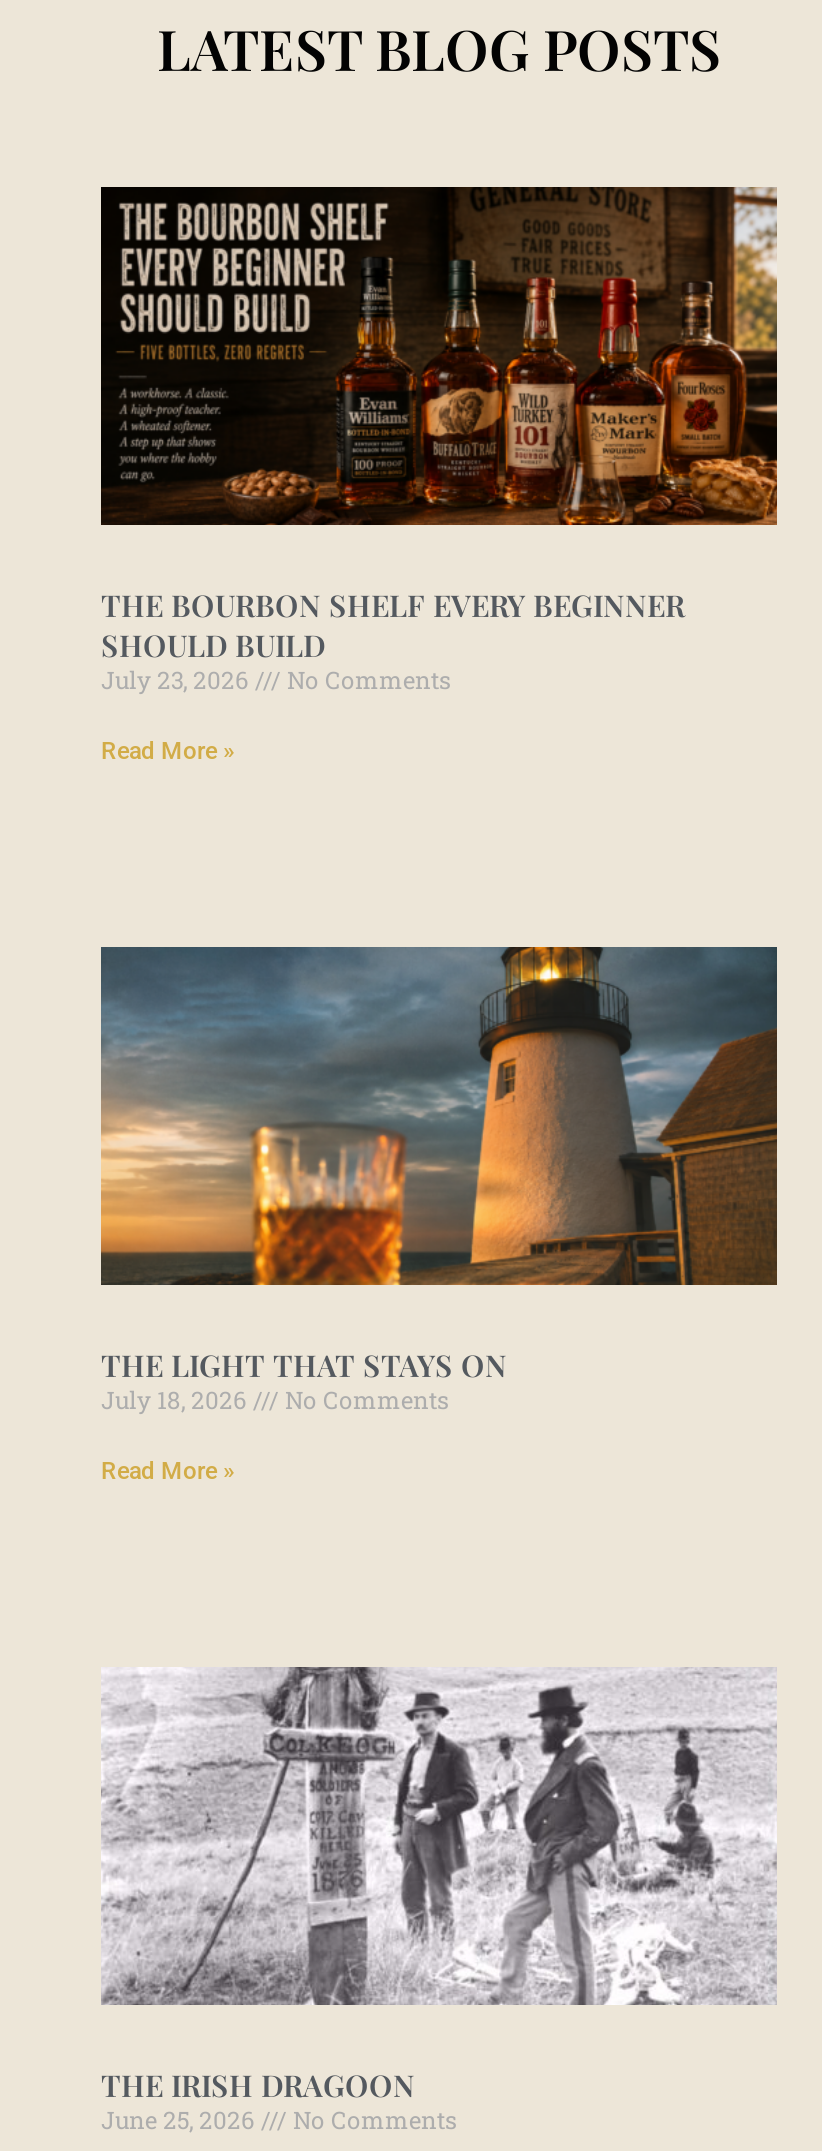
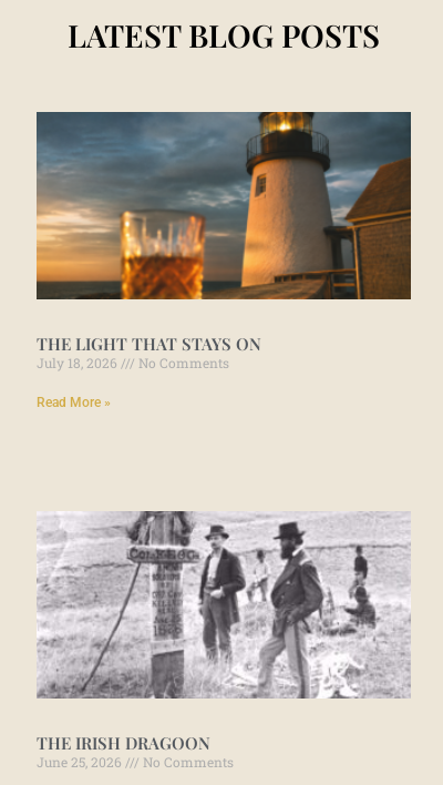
- [image]
- THE BOURBON SHELF EVERY BEGINNER
- SHOULD BUILD
- July 23, 2026
- No Comments
- Read More »
